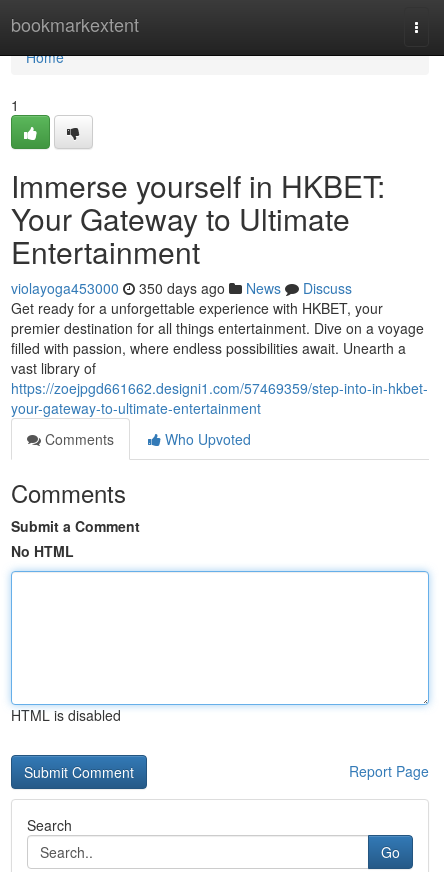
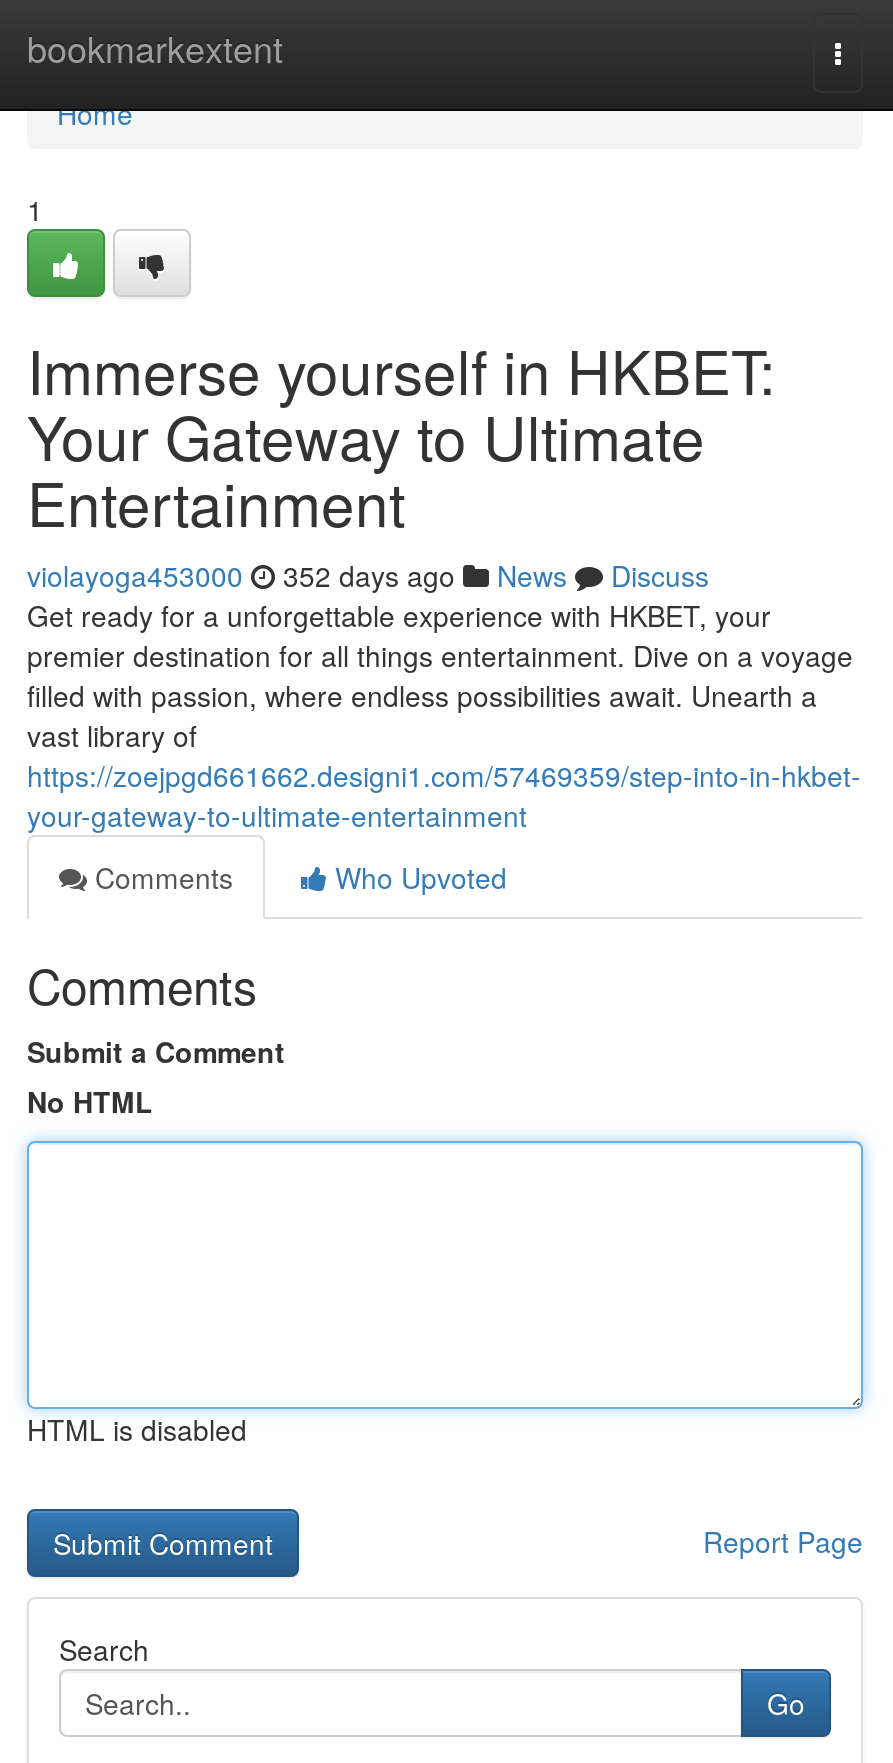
- violayoga453000 350 days ago News Discuss
+ violayoga453000 352 days ago News Discuss
